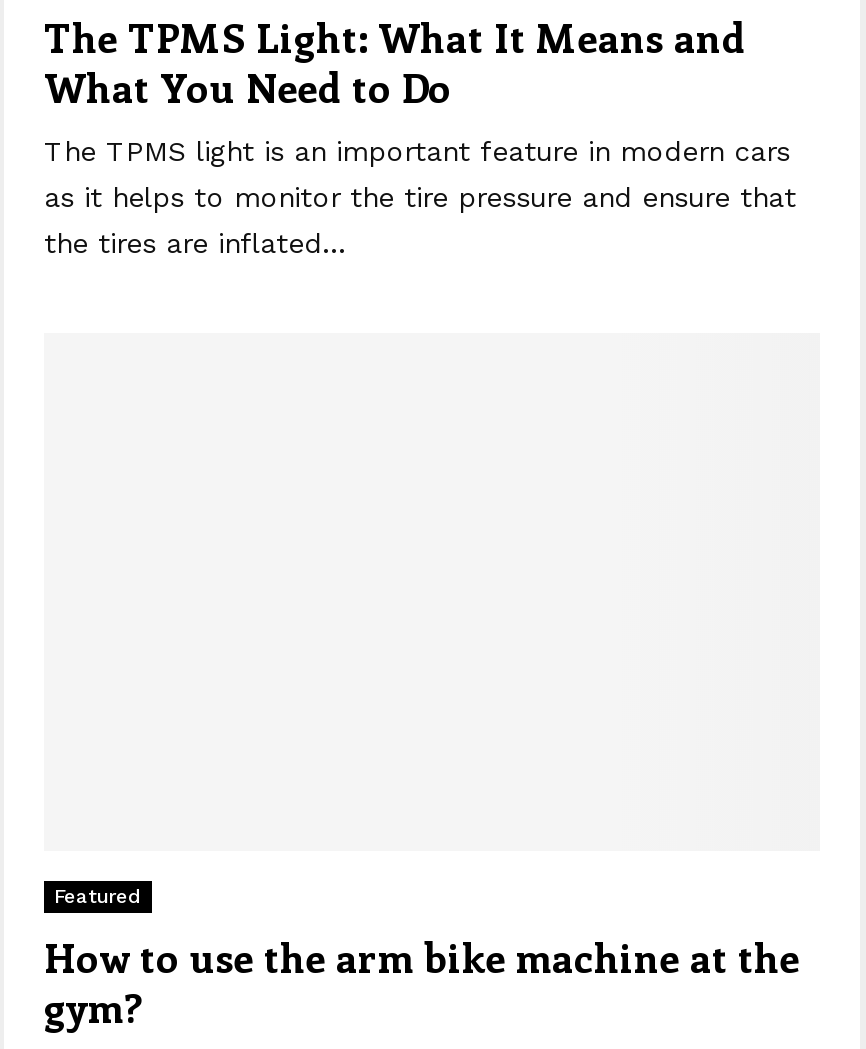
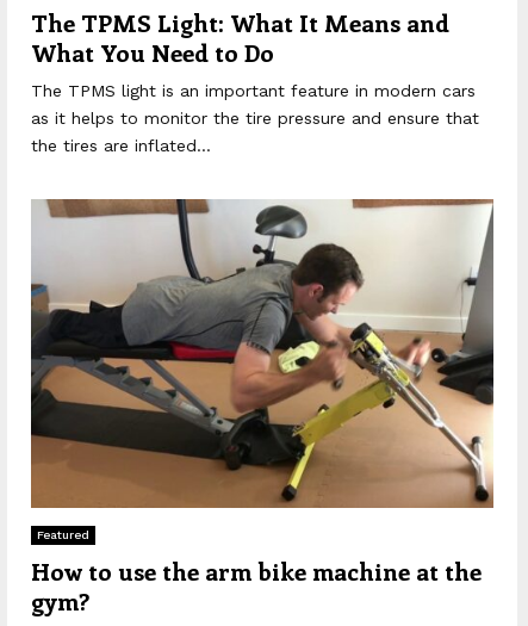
+ [image]
